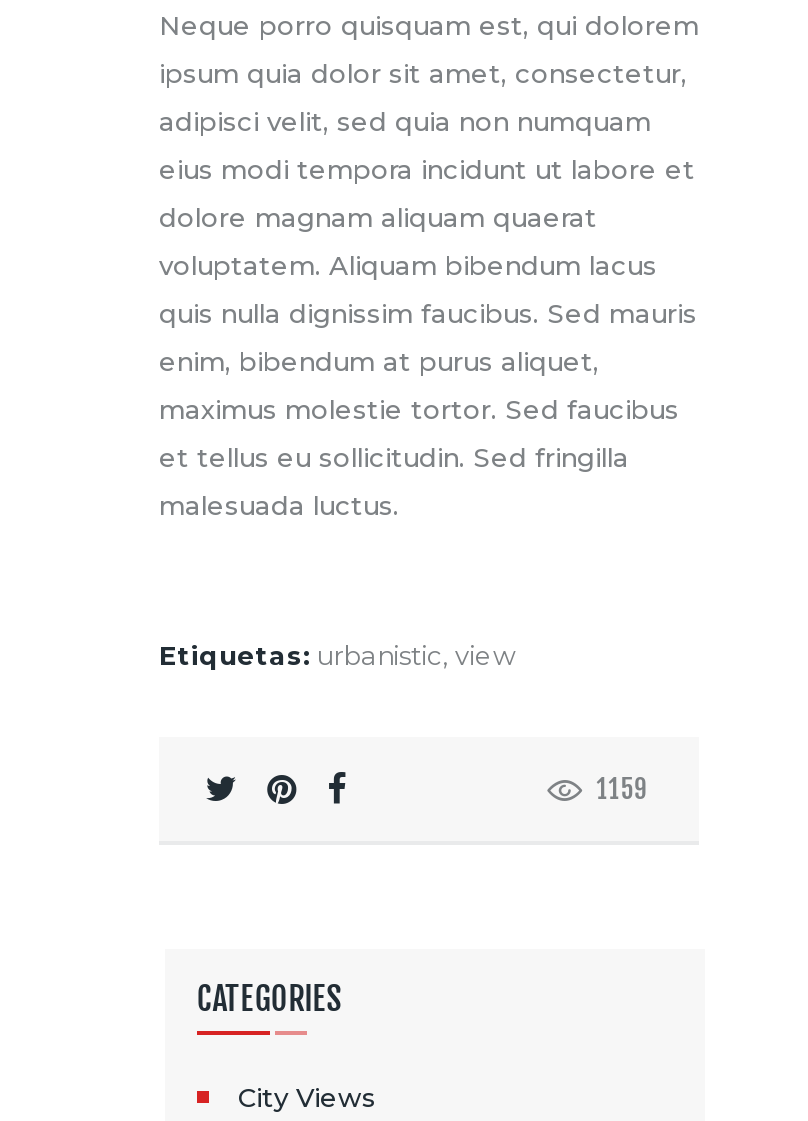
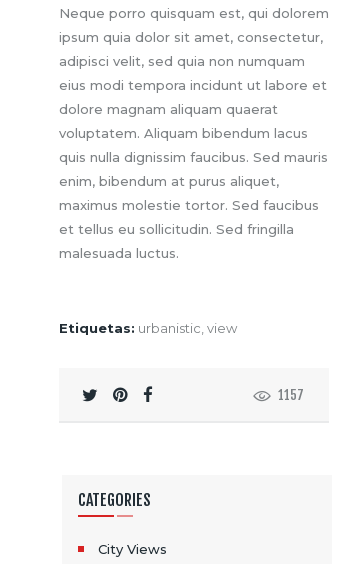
- 1159
+ 1157
